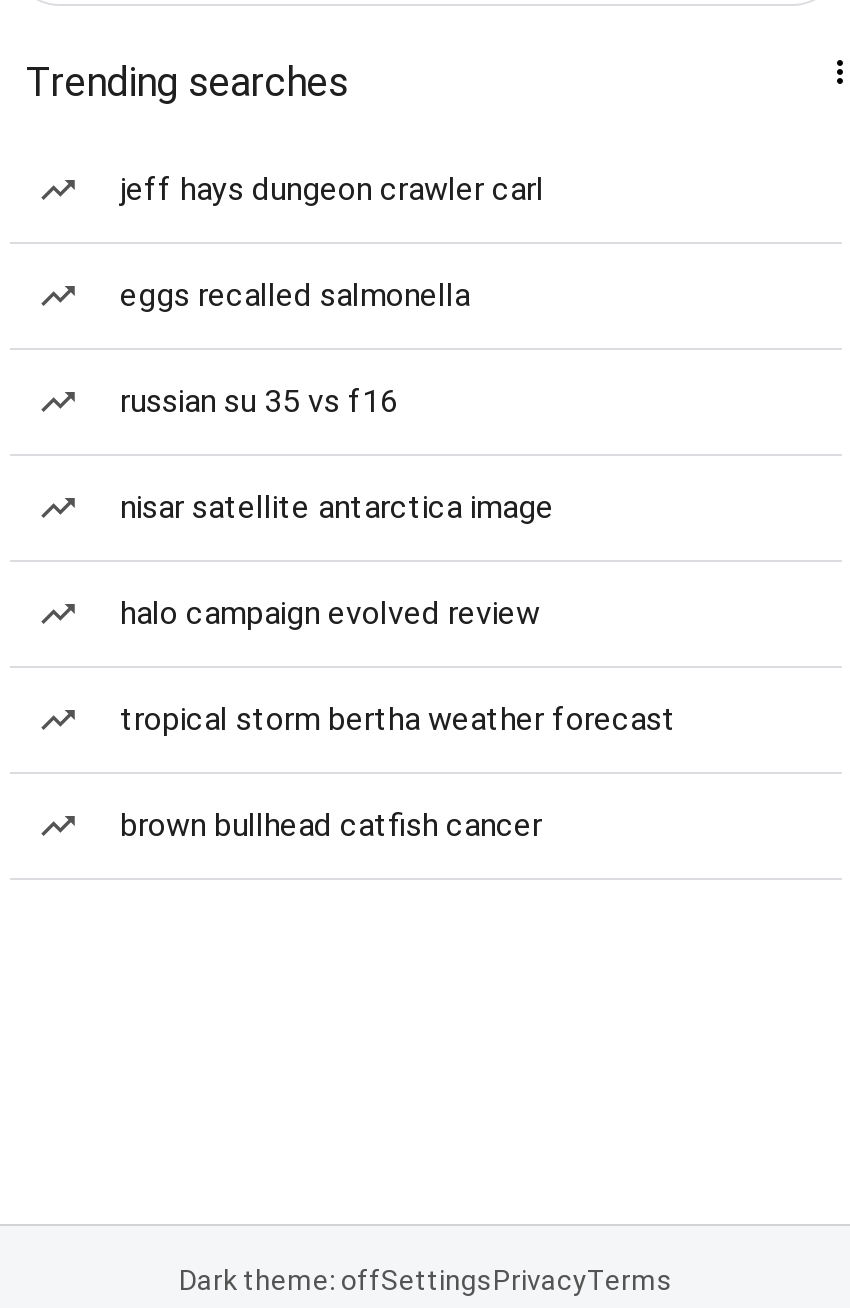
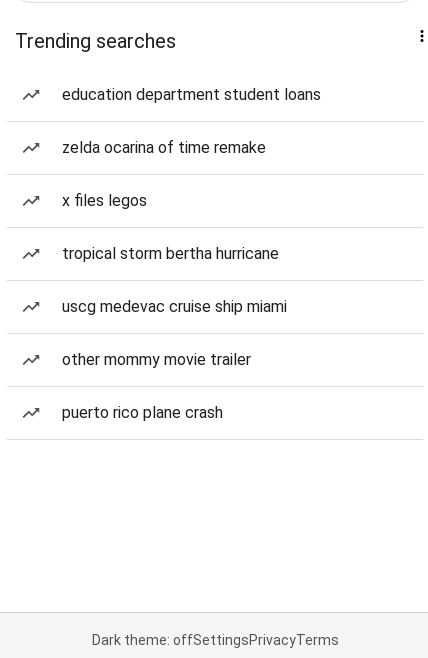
- jeff hays dungeon crawler carl
+ education department student loans

- eggs recalled salmonella
+ zelda ocarina of time remake

- russian su 35 vs f16
+ x files legos

- nisar satellite antarctica image
+ tropical storm bertha hurricane

- halo campaign evolved review
+ uscg medevac cruise ship miami

- tropical storm bertha weather forecast
+ other mommy movie trailer

- brown bullhead catfish cancer
+ puerto rico plane crash
